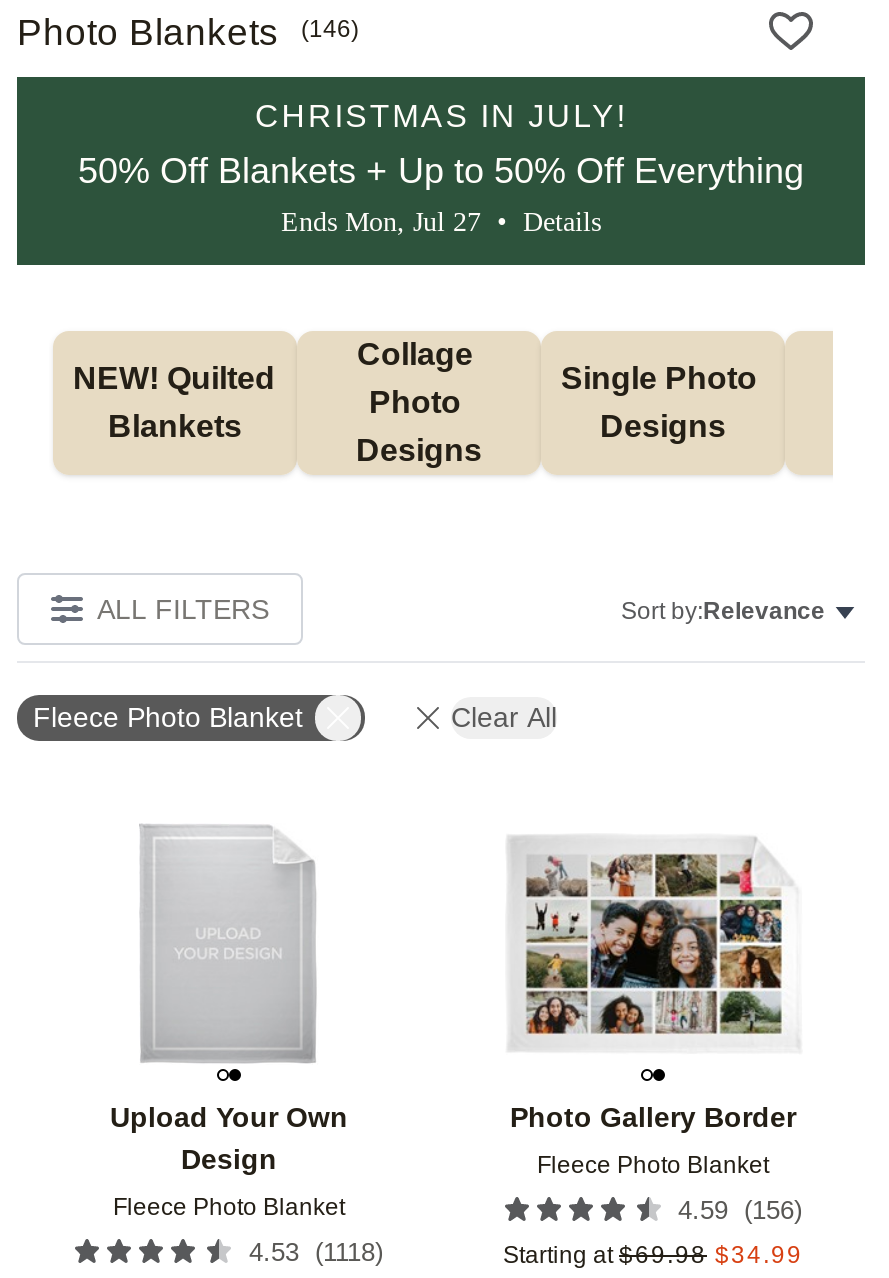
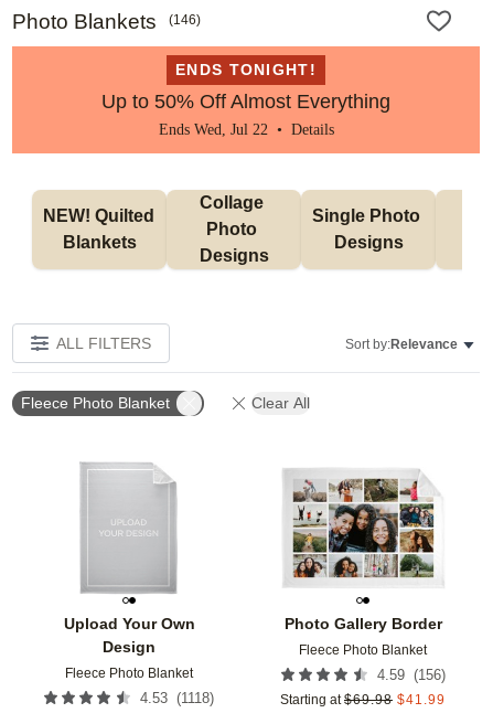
- [image]
- CHRISTMAS IN JULY!
- 50% Off Blankets + Up to 50% Off Everything
- Ends Mon, Jul 27 • Details
+ [image]
+ ENDS TONIGHT!
+ Up to 50% Off Almost Everything
+ Ends Wed, Jul 22 • Details

- Starting at $69.98 $34.99
+ Starting at $69.98 $41.99
